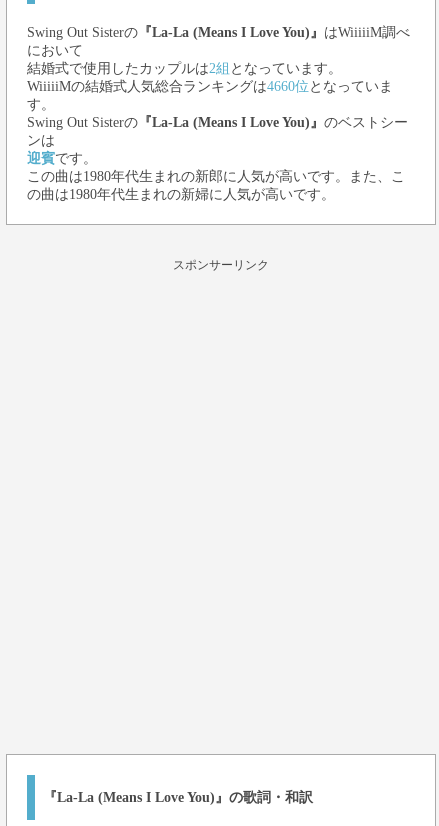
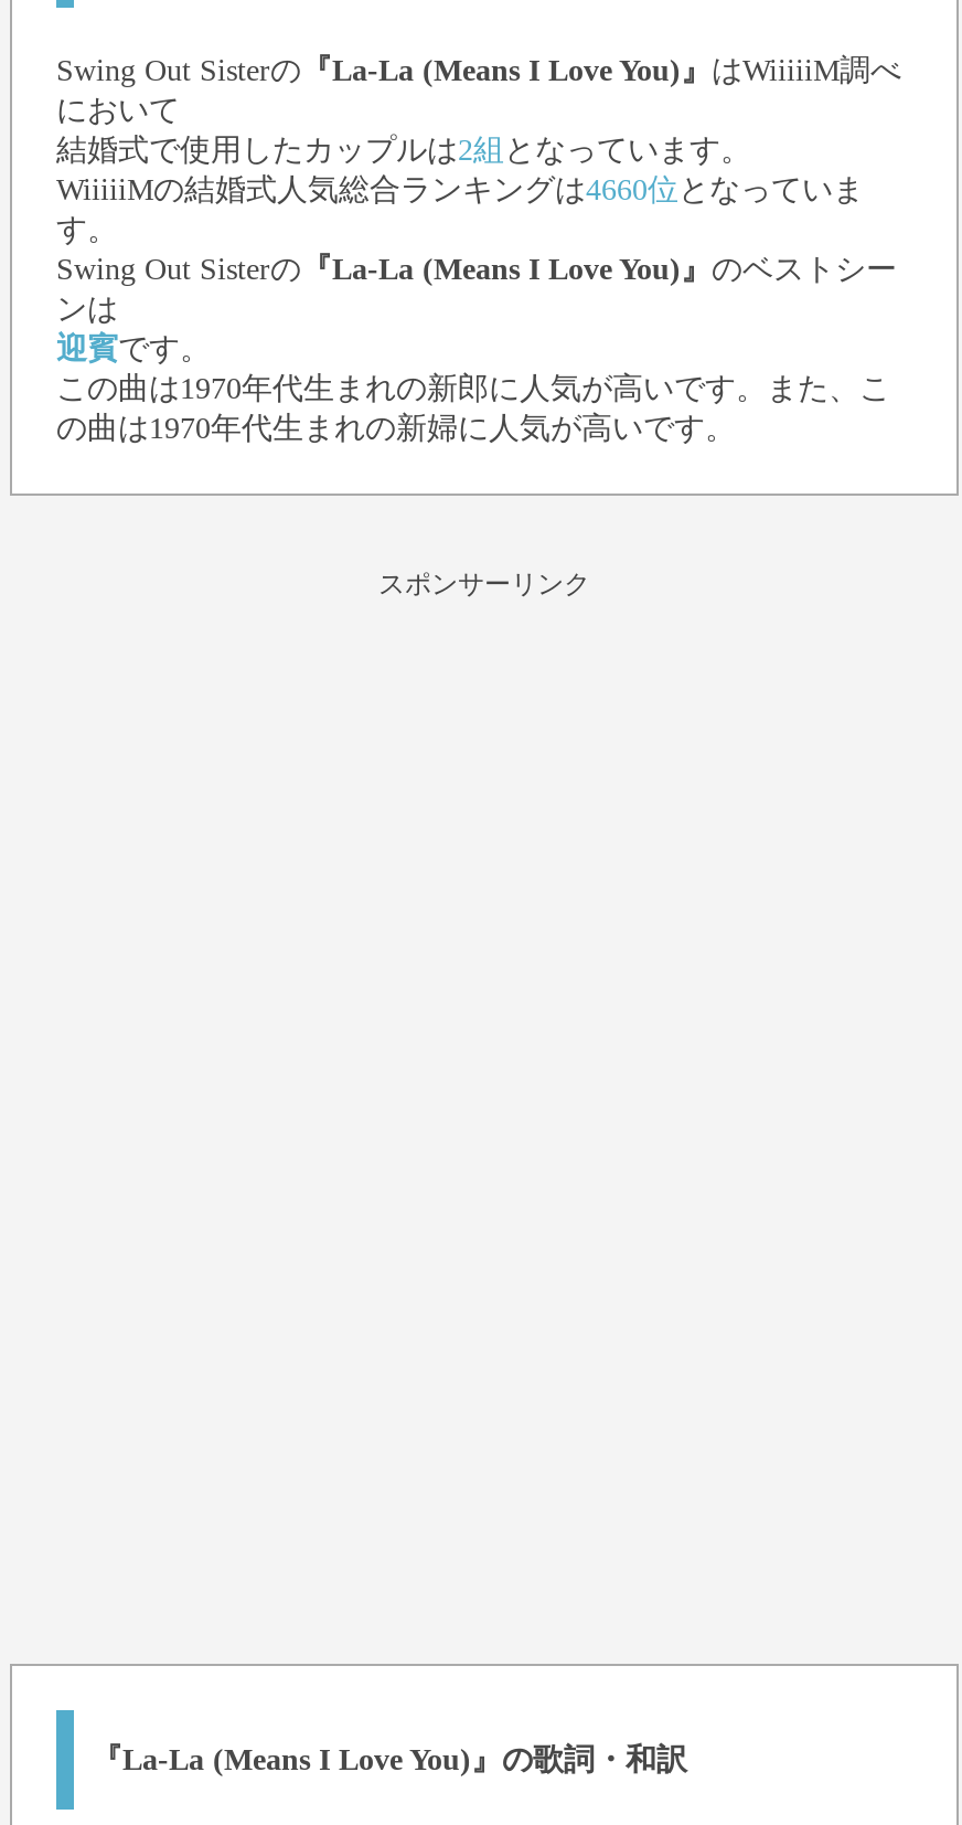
- この曲は1980年代生まれの新郎に人気が高いです。また、こ
+ この曲は1970年代生まれの新郎に人気が高いです。また、こ

- の曲は1980年代生まれの新婦に人気が高いです。
+ の曲は1970年代生まれの新婦に人気が高いです。
